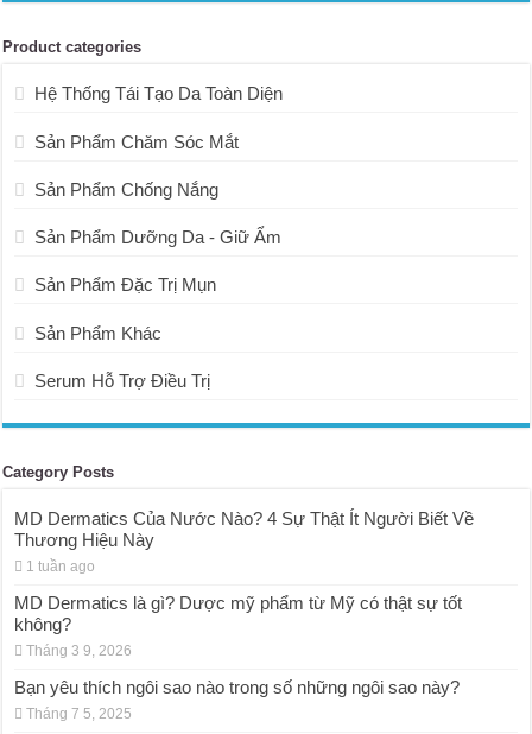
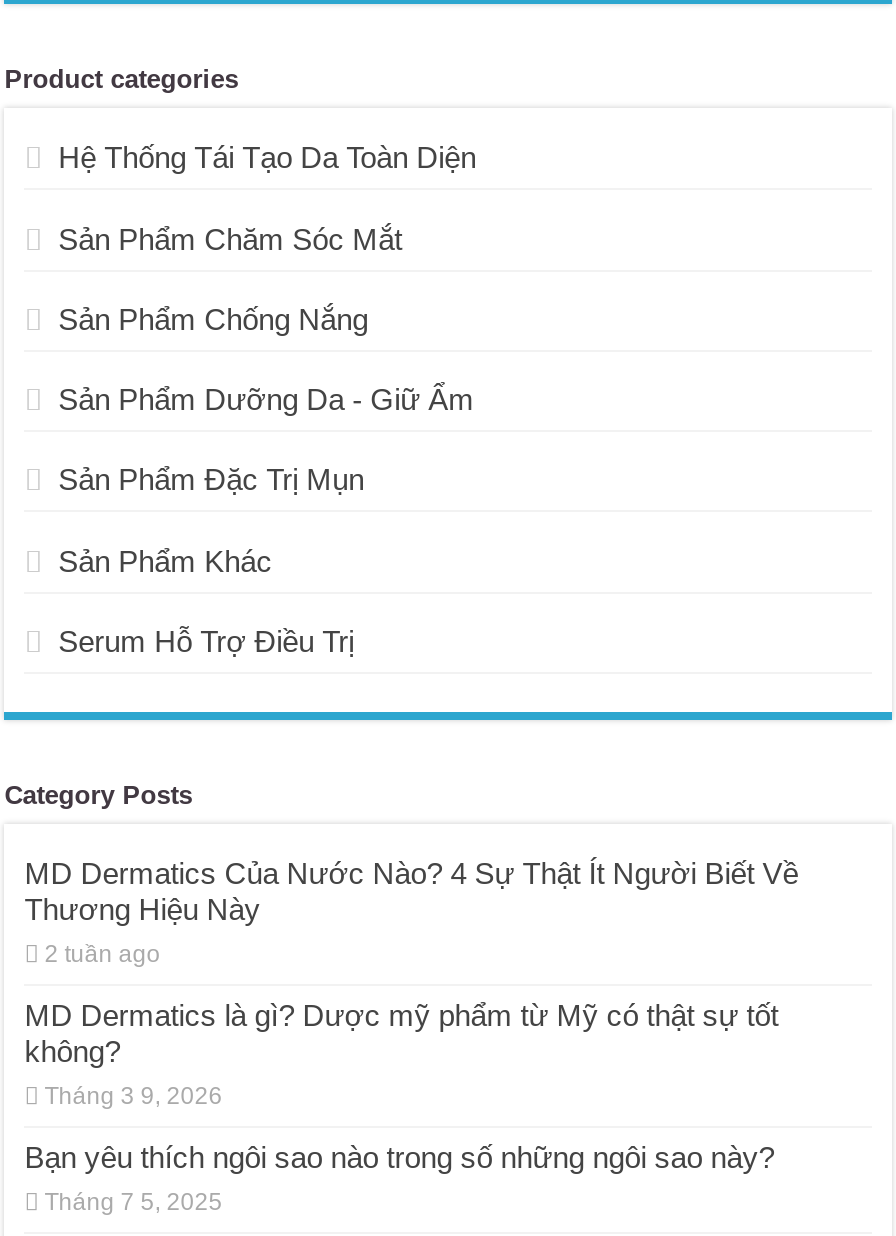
- 1 tuần ago
+ 2 tuần ago
